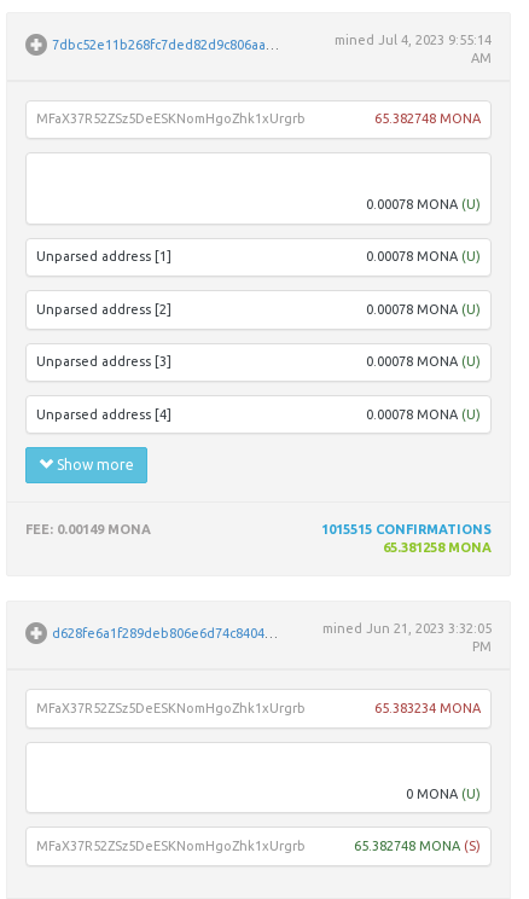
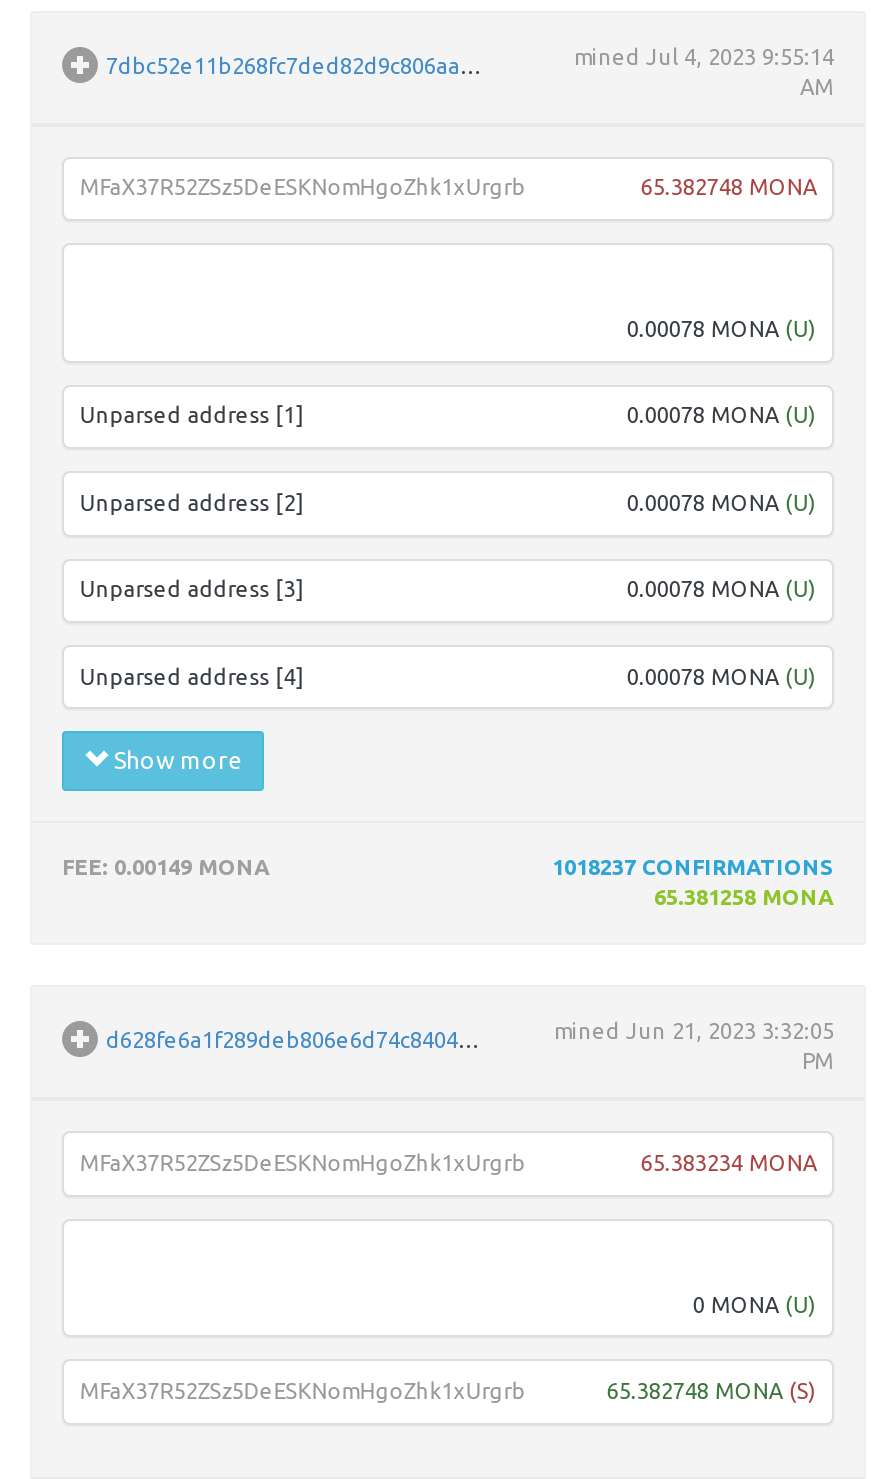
- 1015515 CONFIRMATIONS
+ 1018237 CONFIRMATIONS
